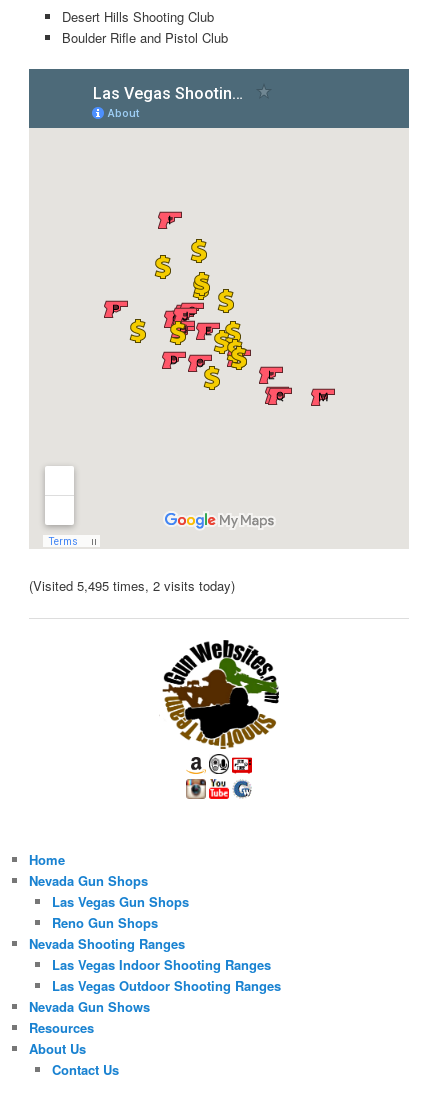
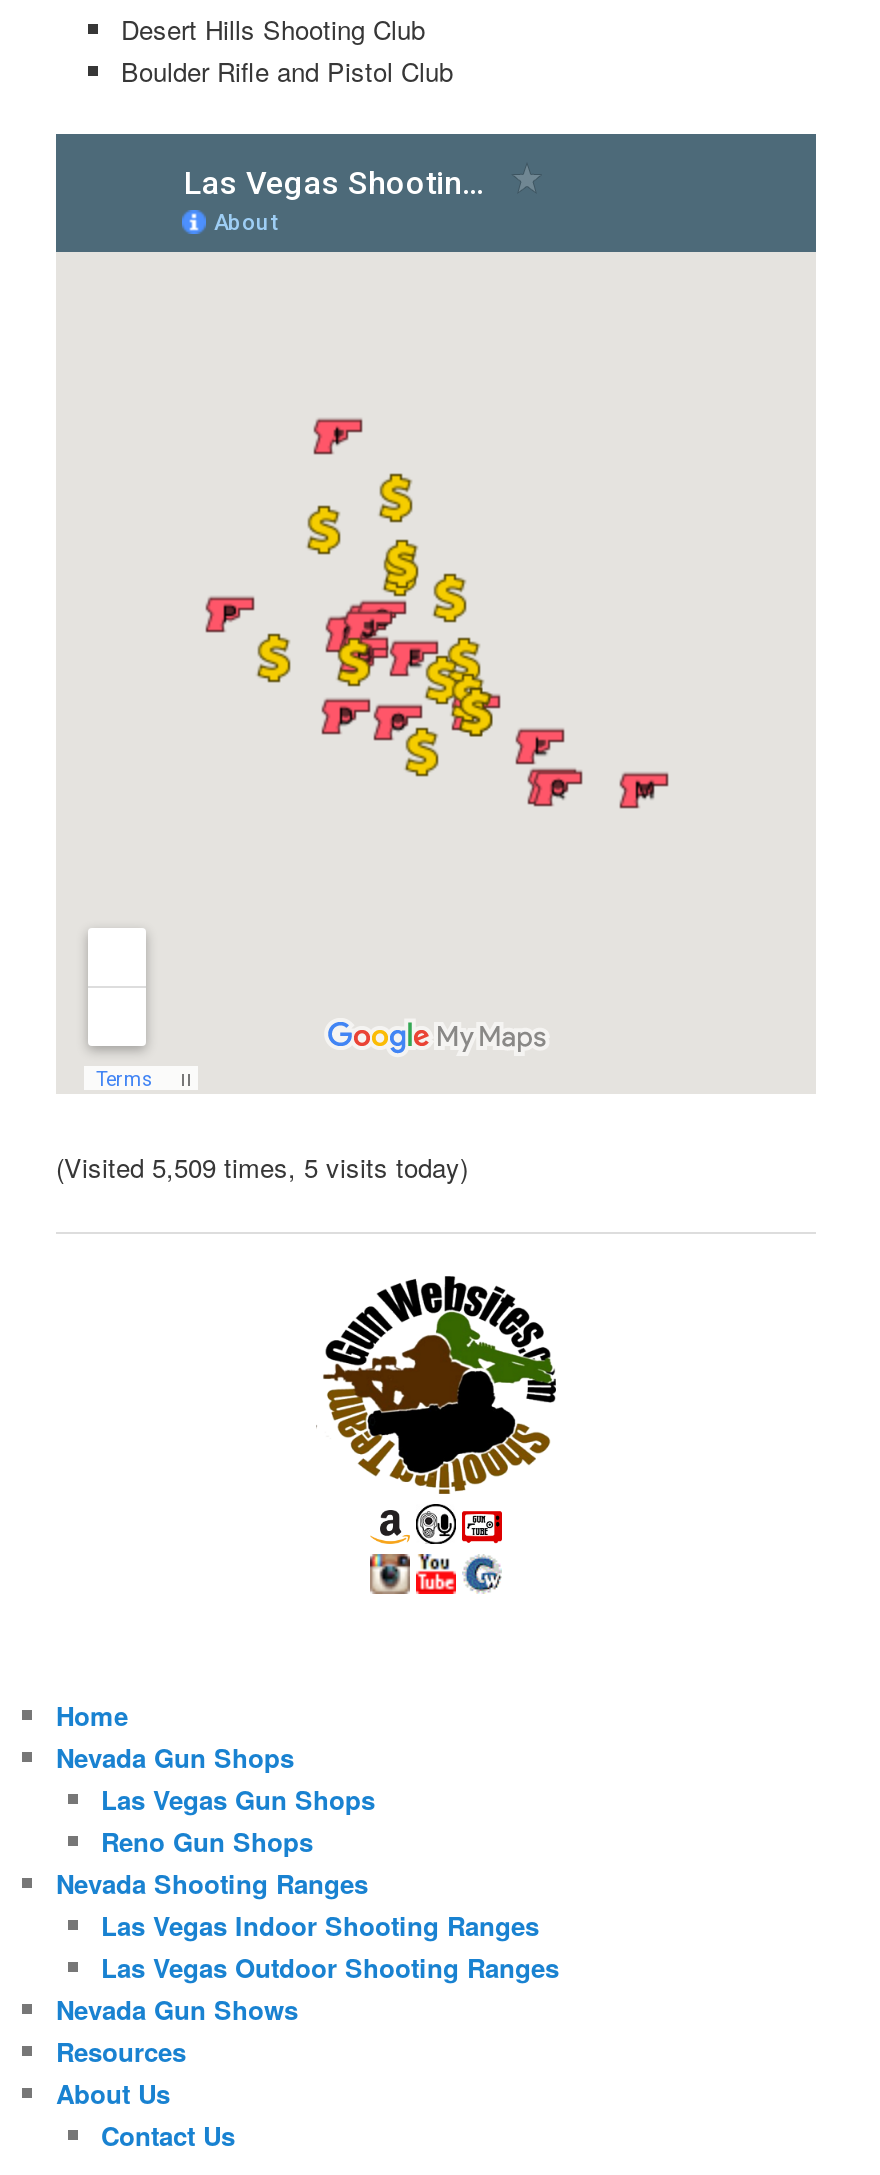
- (Visited 5,495 times, 2 visits today)
+ (Visited 5,509 times, 5 visits today)
